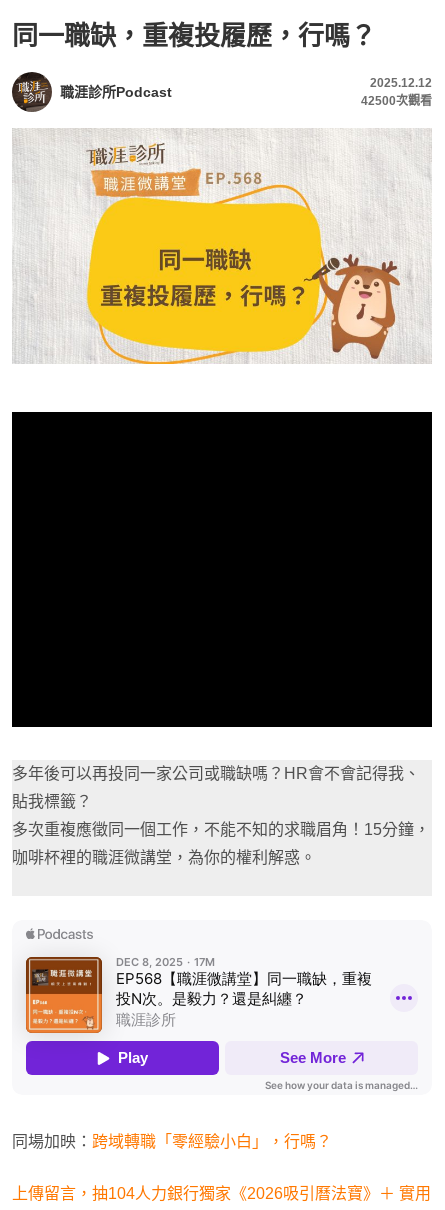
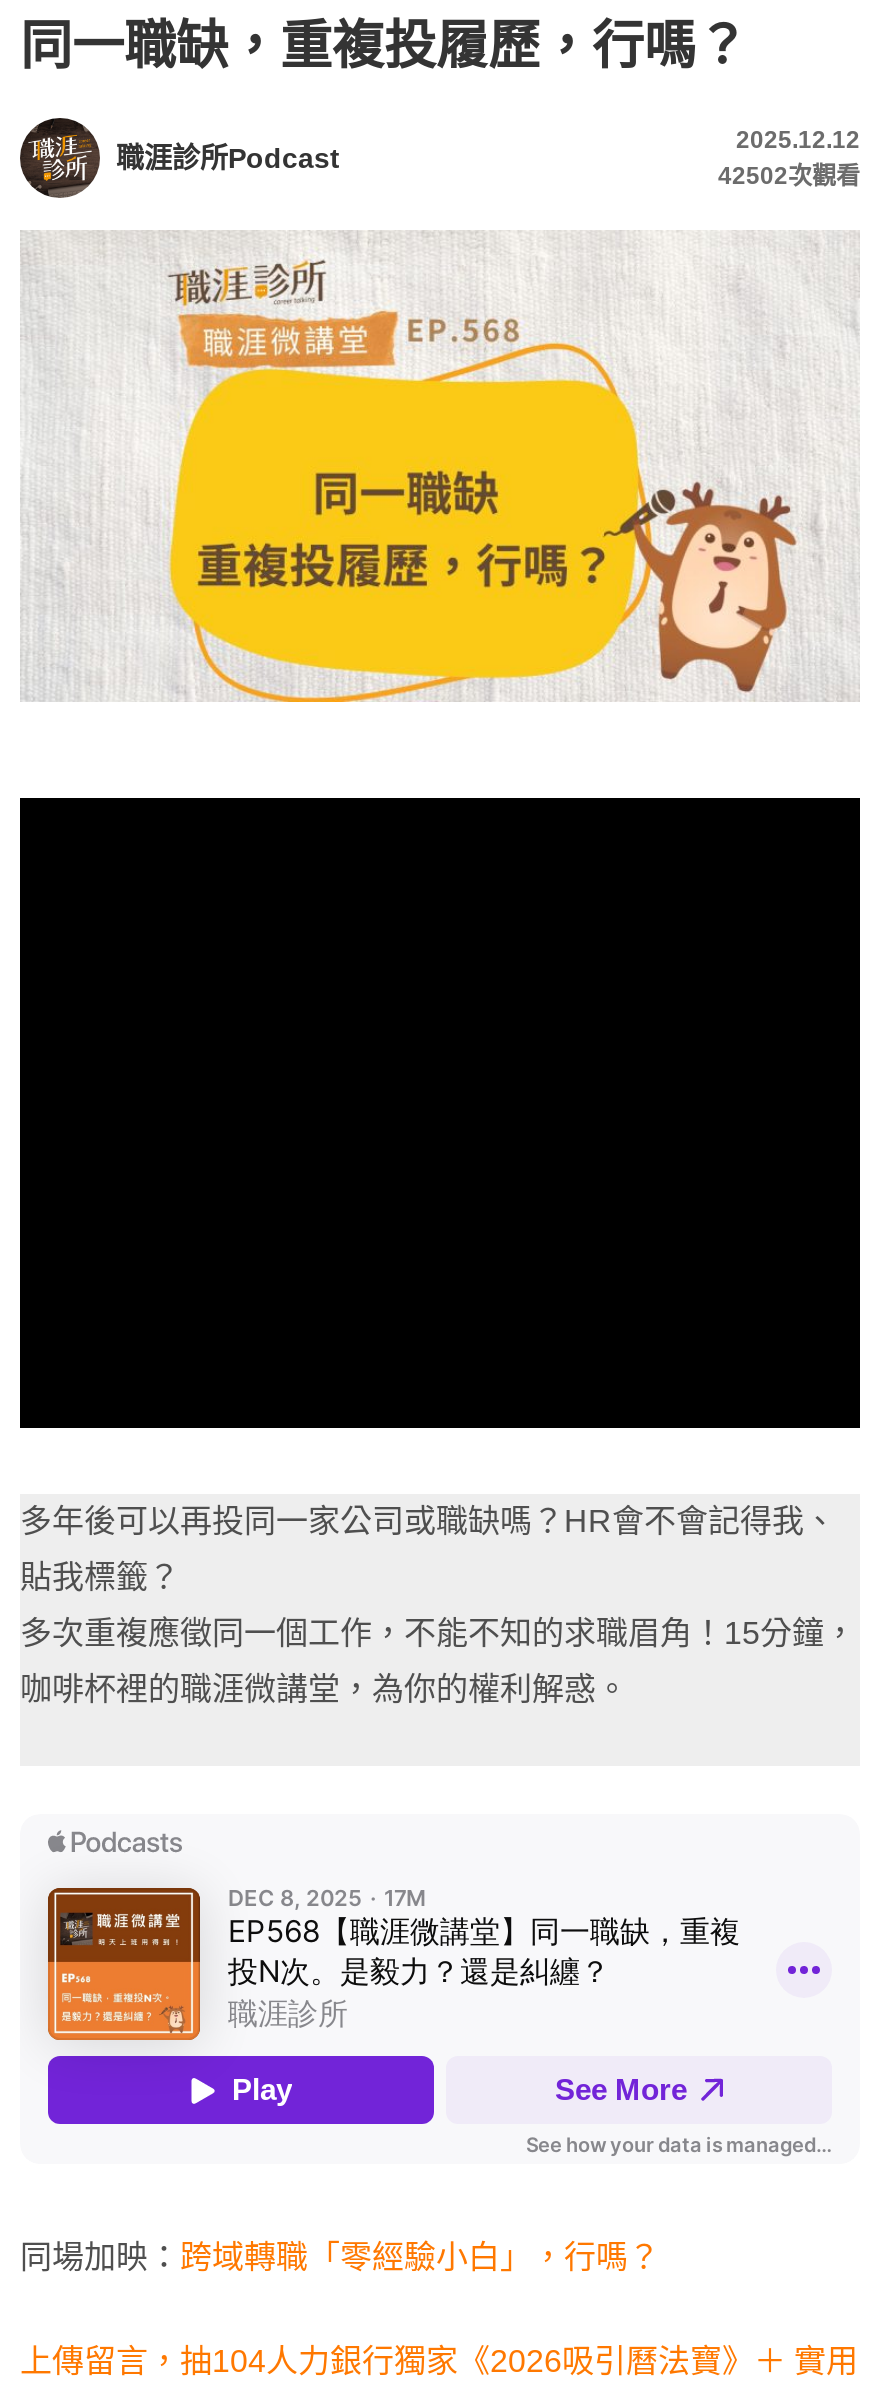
- 42500次觀看
+ 42502次觀看
